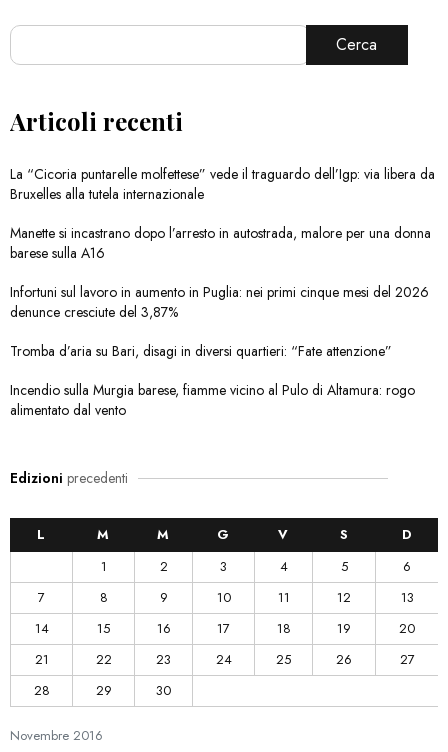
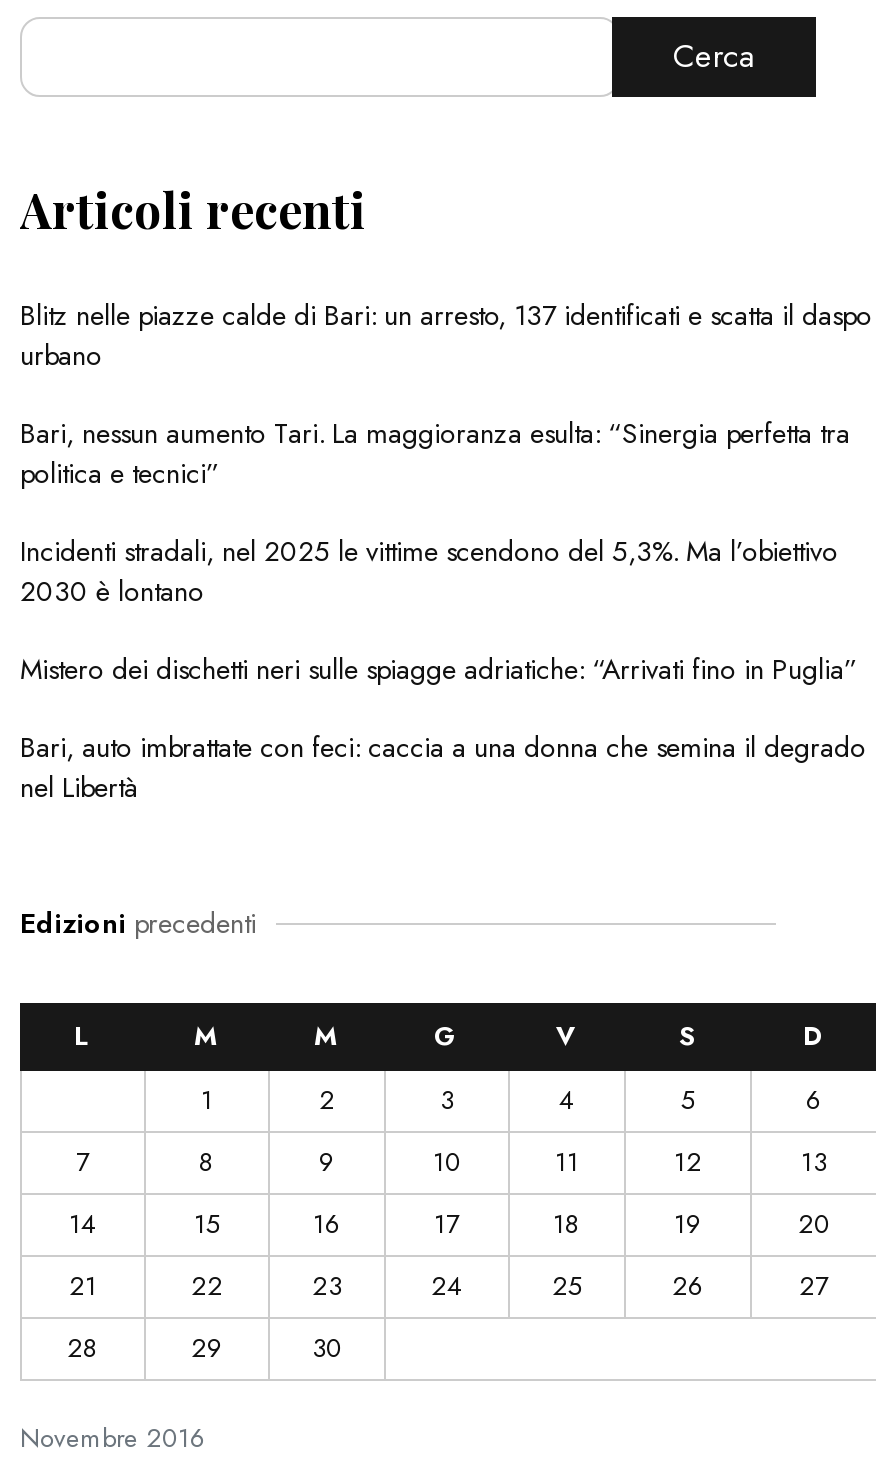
- La “Cicoria puntarelle molfettese” vede il traguardo dell’Igp: via libera da
- Bruxelles alla tutela internazionale
+ Blitz nelle piazze calde di Bari: un arresto, 137 identificati e scatta il daspo
+ urbano

- Manette si incastrano dopo l’arresto in autostrada, malore per una donna
- barese sulla A16
+ Bari, nessun aumento Tari. La maggioranza esulta: “Sinergia perfetta tra
+ politica e tecnici”

- Infortuni sul lavoro in aumento in Puglia: nei primi cinque mesi del 2026
- denunce cresciute del 3,87%
+ Incidenti stradali, nel 2025 le vittime scendono del 5,3%. Ma l’obiettivo
+ 2030 è lontano

- Tromba d’aria su Bari, disagi in diversi quartieri: “Fate attenzione”
+ Mistero dei dischetti neri sulle spiagge adriatiche: “Arrivati fino in Puglia”

- Incendio sulla Murgia barese, fiamme vicino al Pulo di Altamura: rogo
- alimentato dal vento
+ Bari, auto imbrattate con feci: caccia a una donna che semina il degrado
+ nel Libertà
